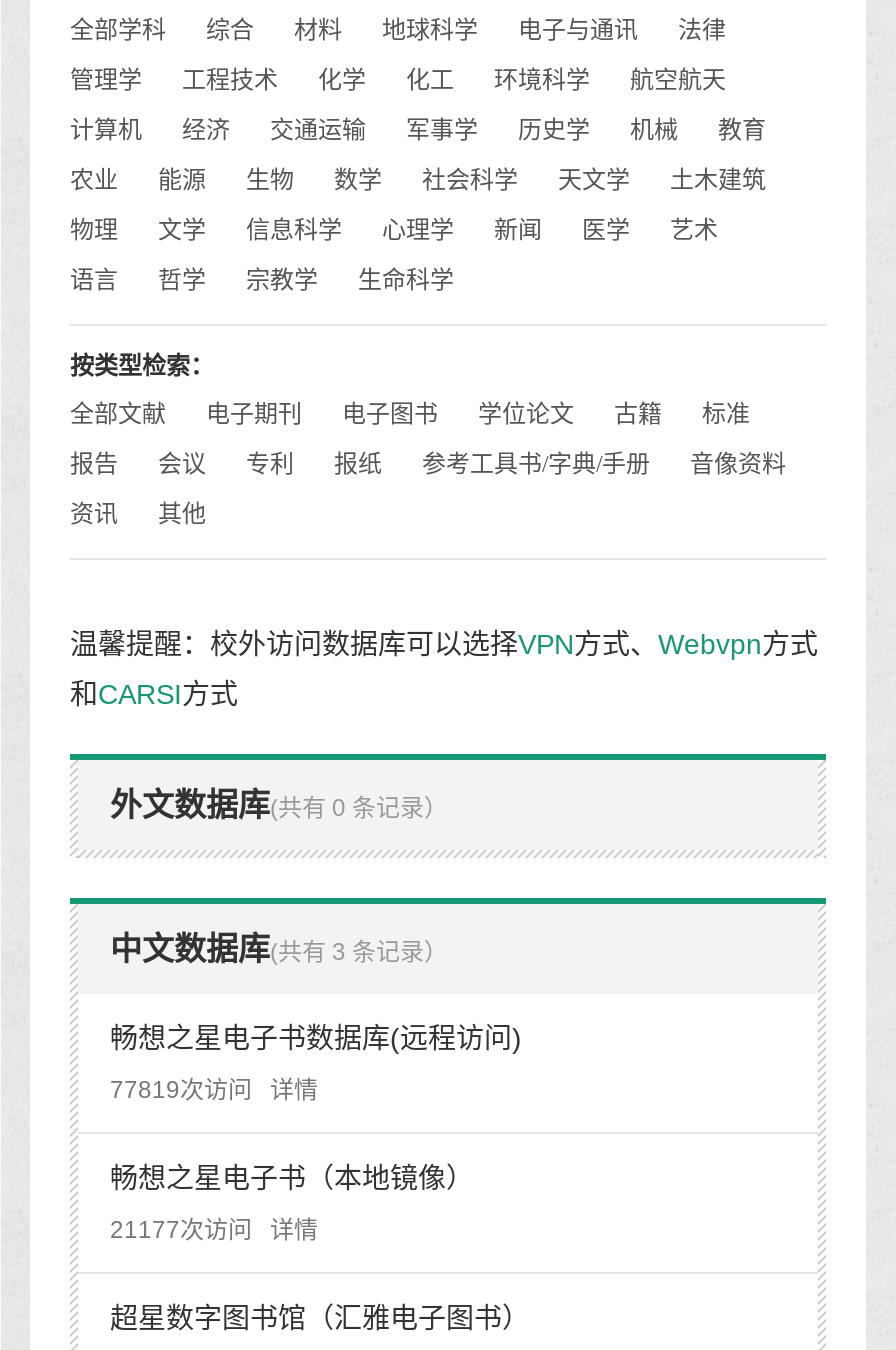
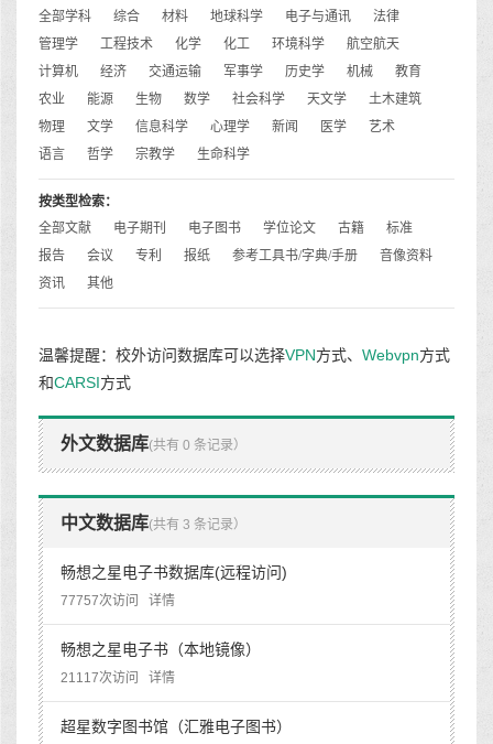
- 77819次访问 详情
+ 77757次访问 详情

- 21177次访问 详情
+ 21117次访问 详情
